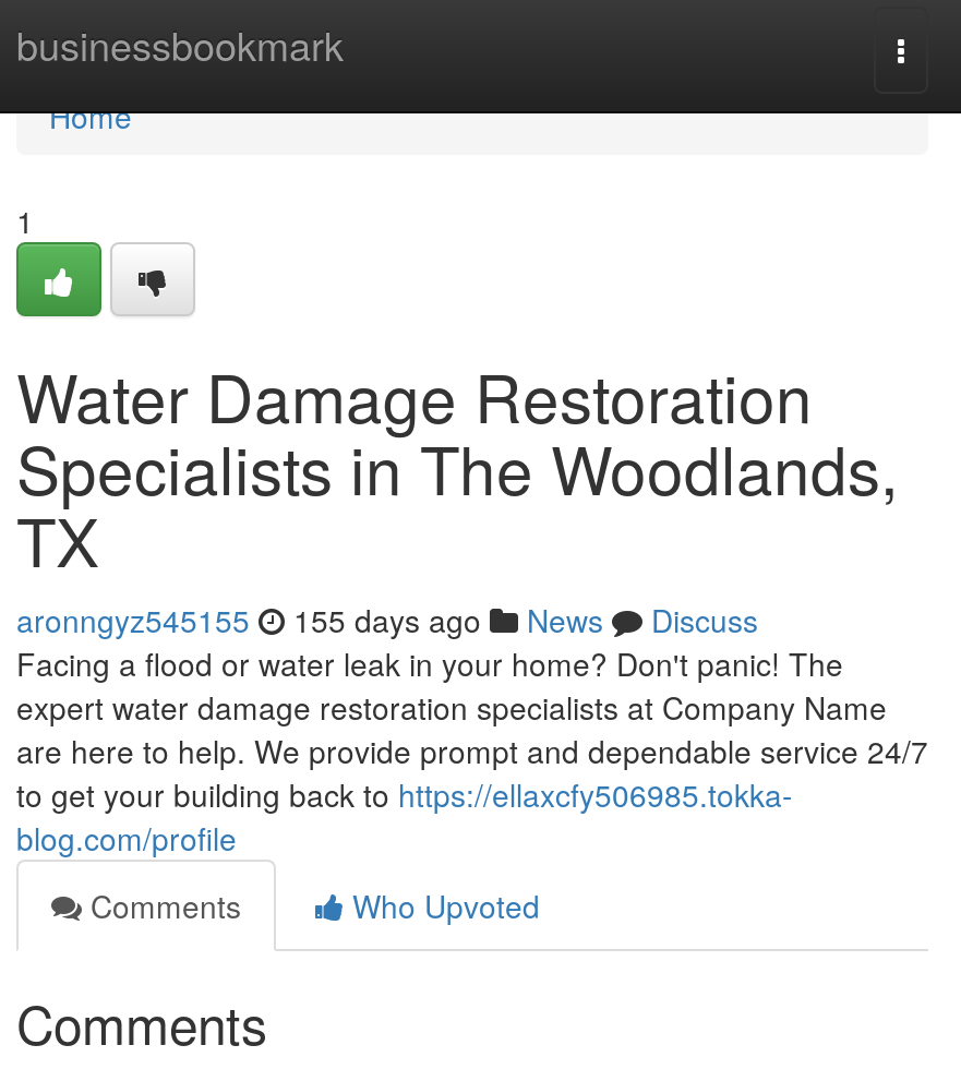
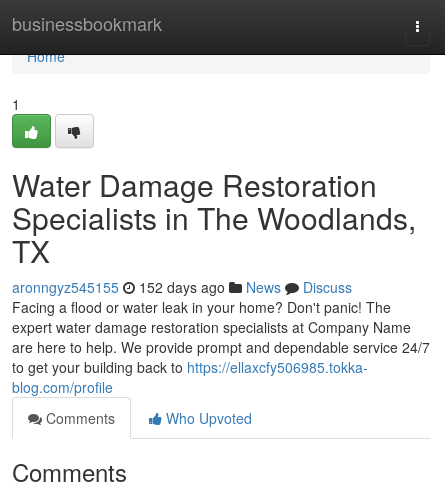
- aronngyz545155 155 days ago News Discuss
+ aronngyz545155 152 days ago News Discuss
